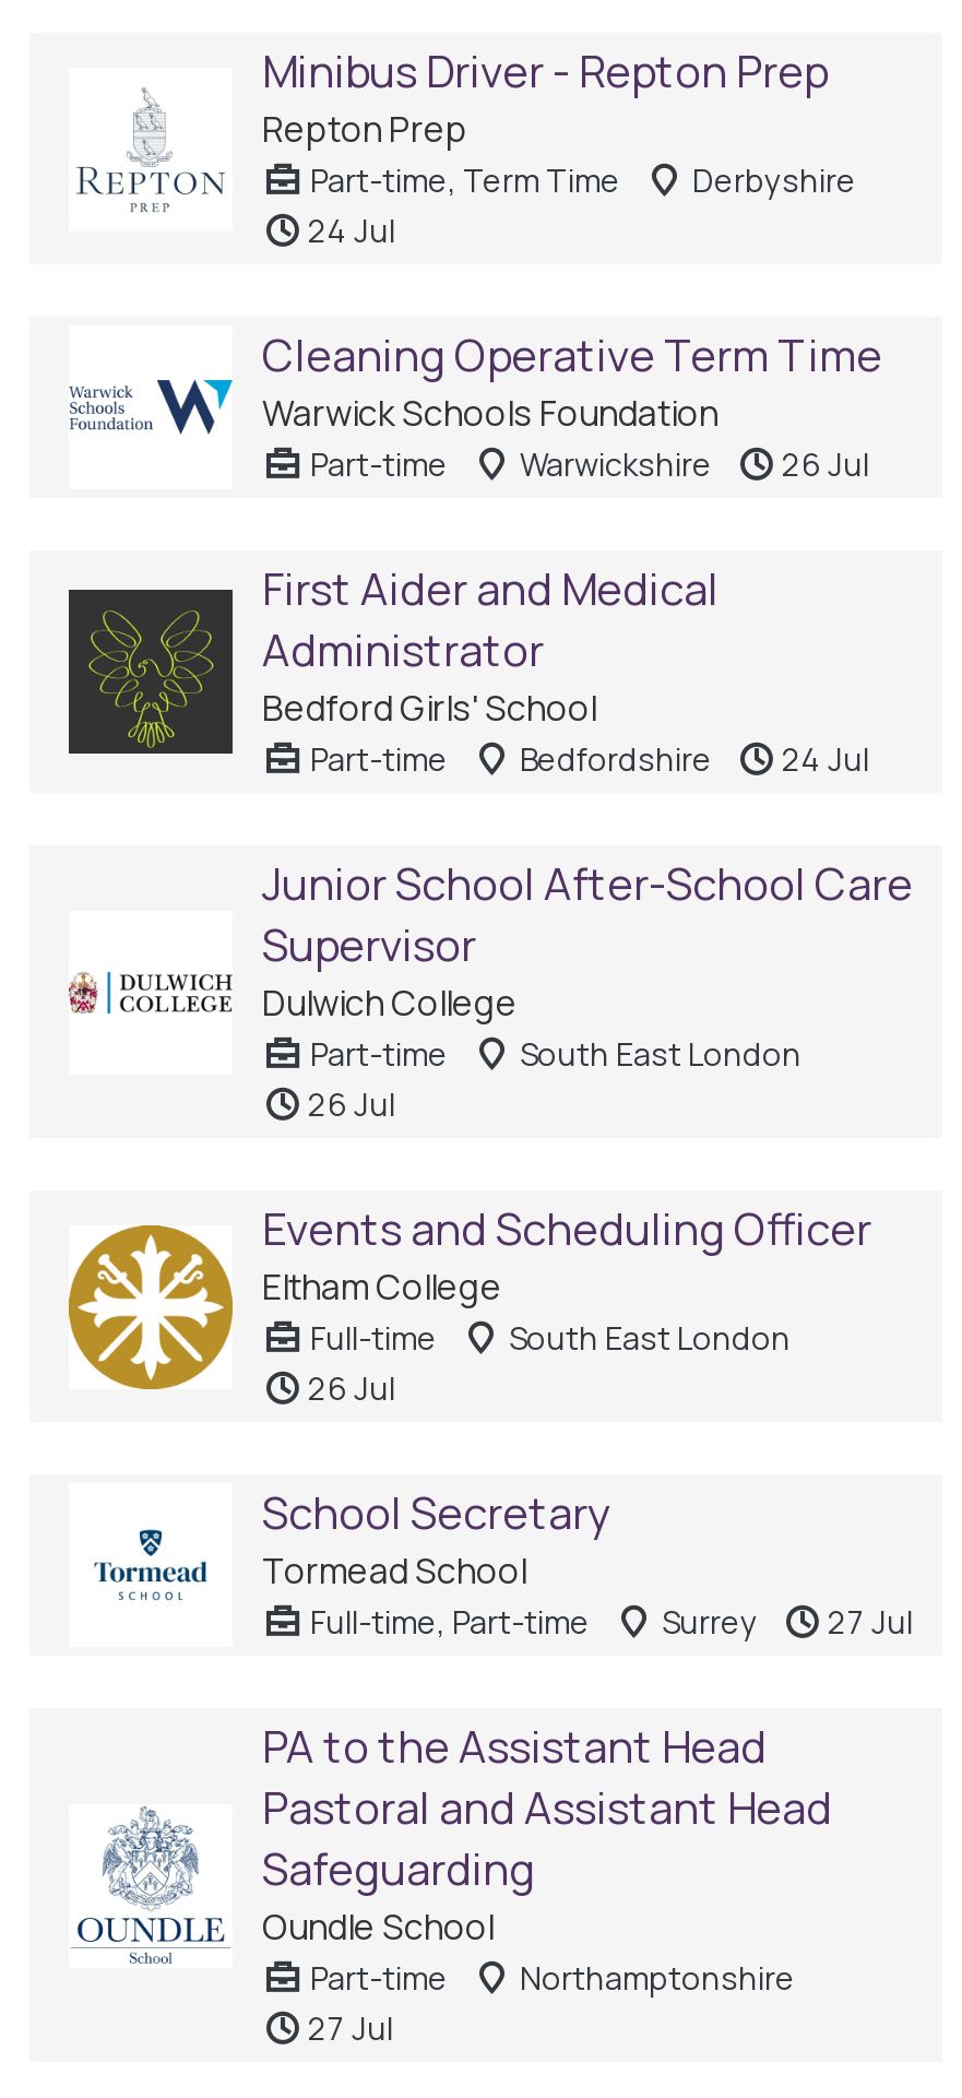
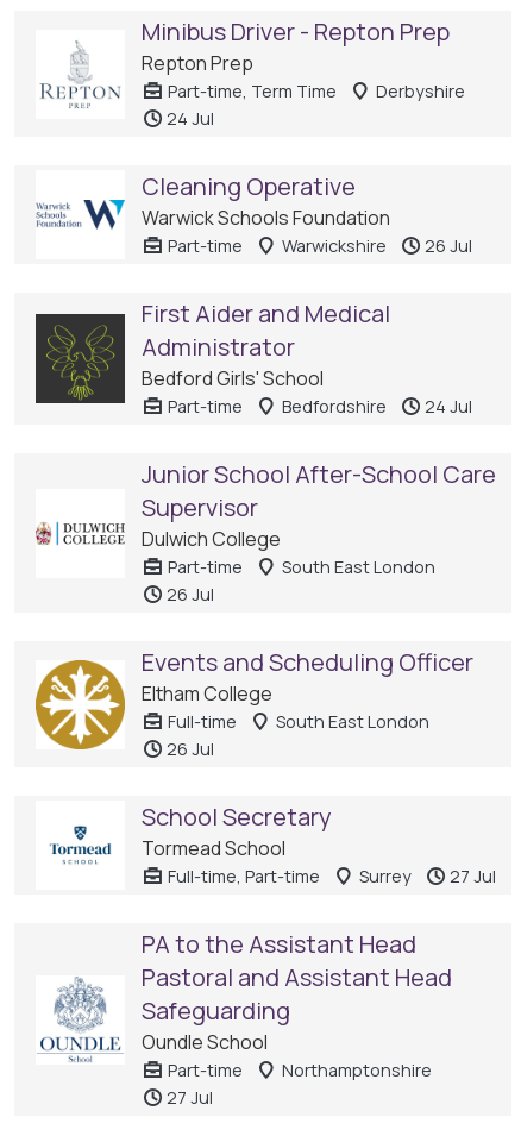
- Cleaning Operative Term Time
+ Cleaning Operative
